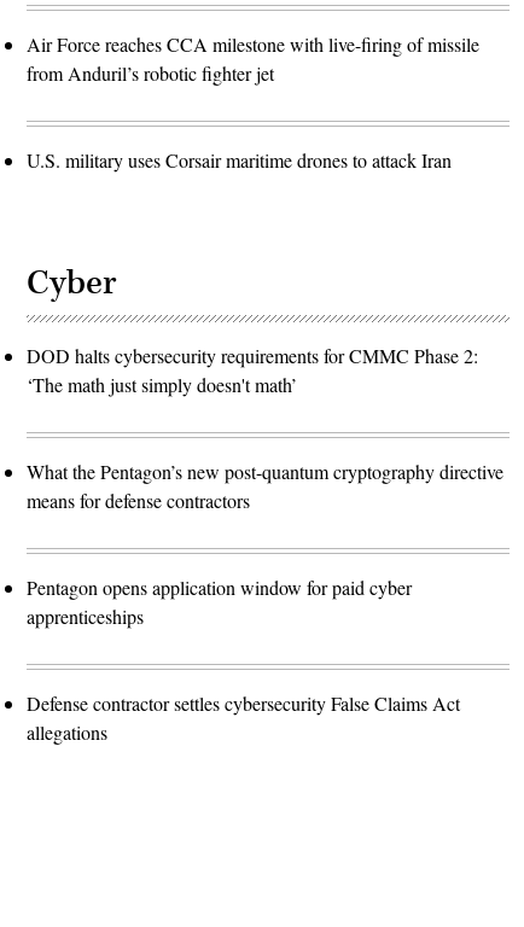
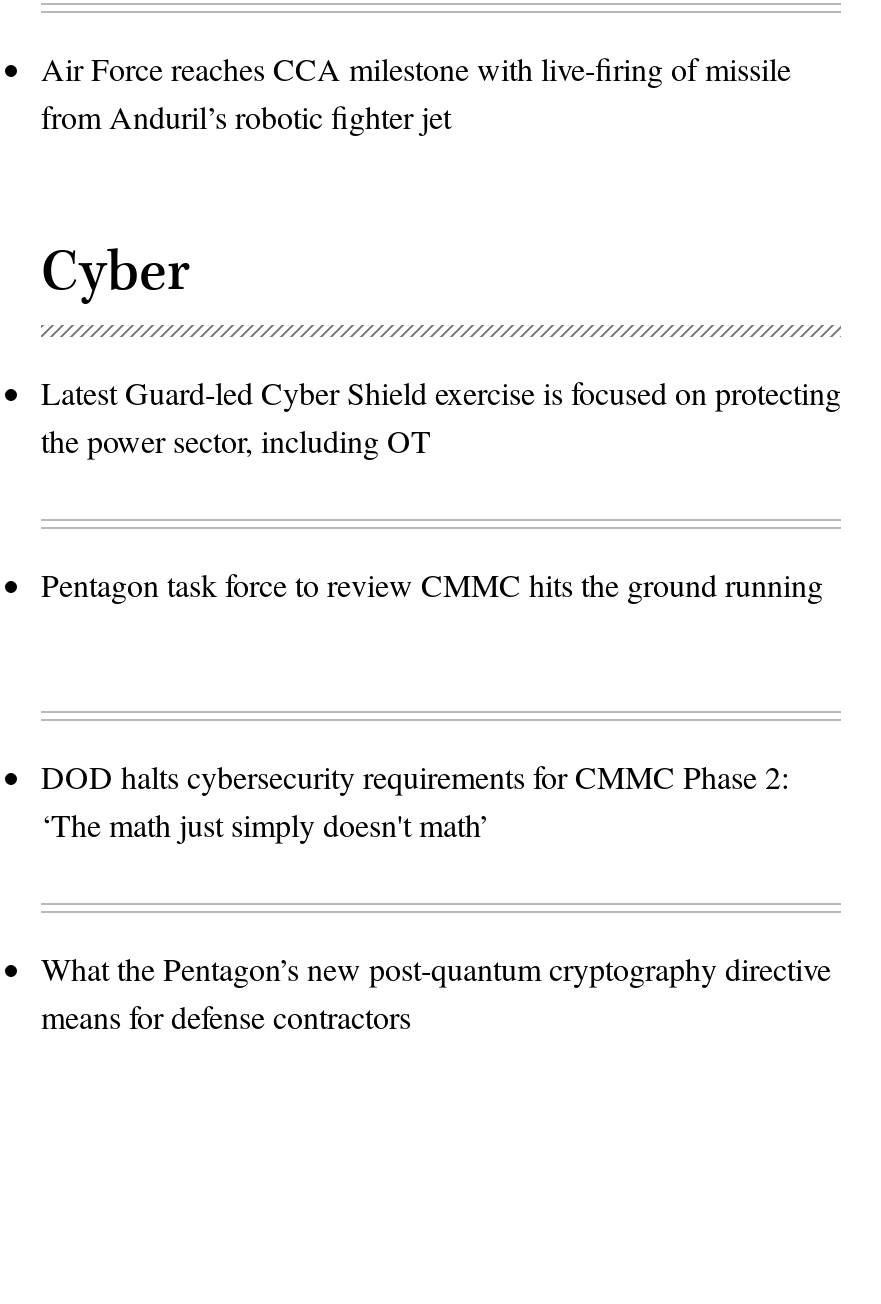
- U.S. military uses Corsair maritime drones to attack Iran

+ Latest Guard-led Cyber Shield exercise is focused on protecting
+ the power sector, including OT
+ Pentagon task force to review CMMC hits the ground running

moved down: DOD halts cybersecurity requirements for CMMC Phase 2: | ‘The math just simply doesn't math’ | What the Pentagon’s new post-quantum cryptography directive | means for defense contractors

- Pentagon opens application window for paid cyber
- apprenticeships
- Defense contractor settles cybersecurity False Claims Act
- allegations
